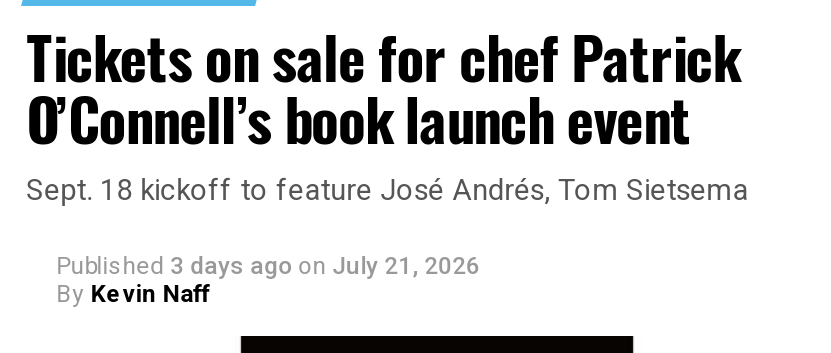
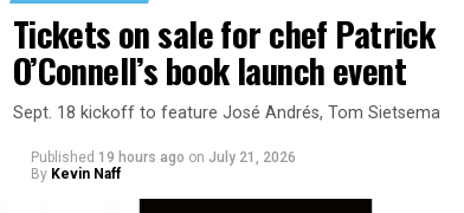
- Published 3 days ago on July 21, 2026
+ Published 19 hours ago on July 21, 2026
